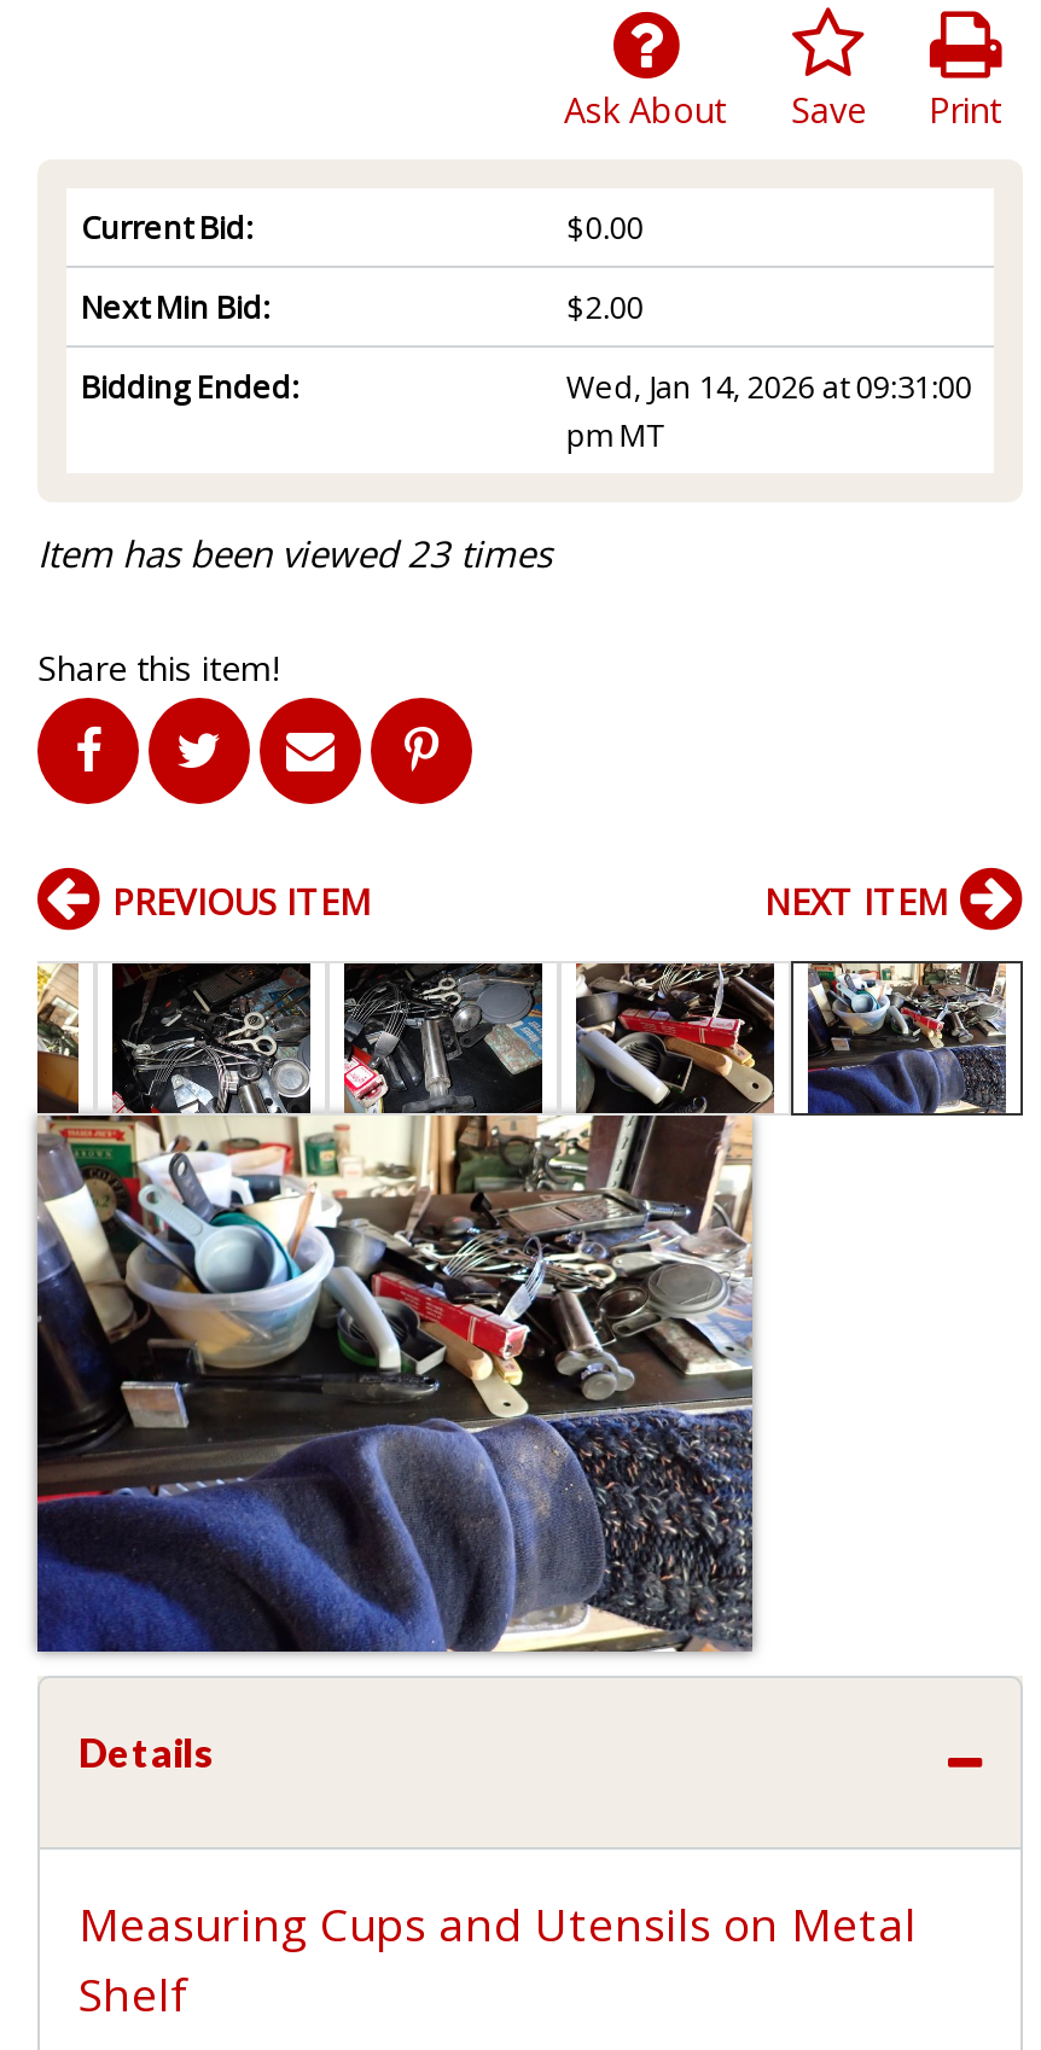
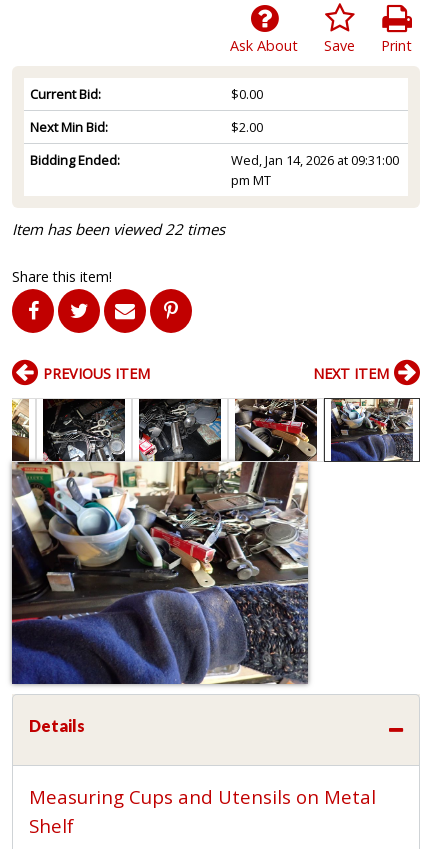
- Item has been viewed 23 times
+ Item has been viewed 22 times
